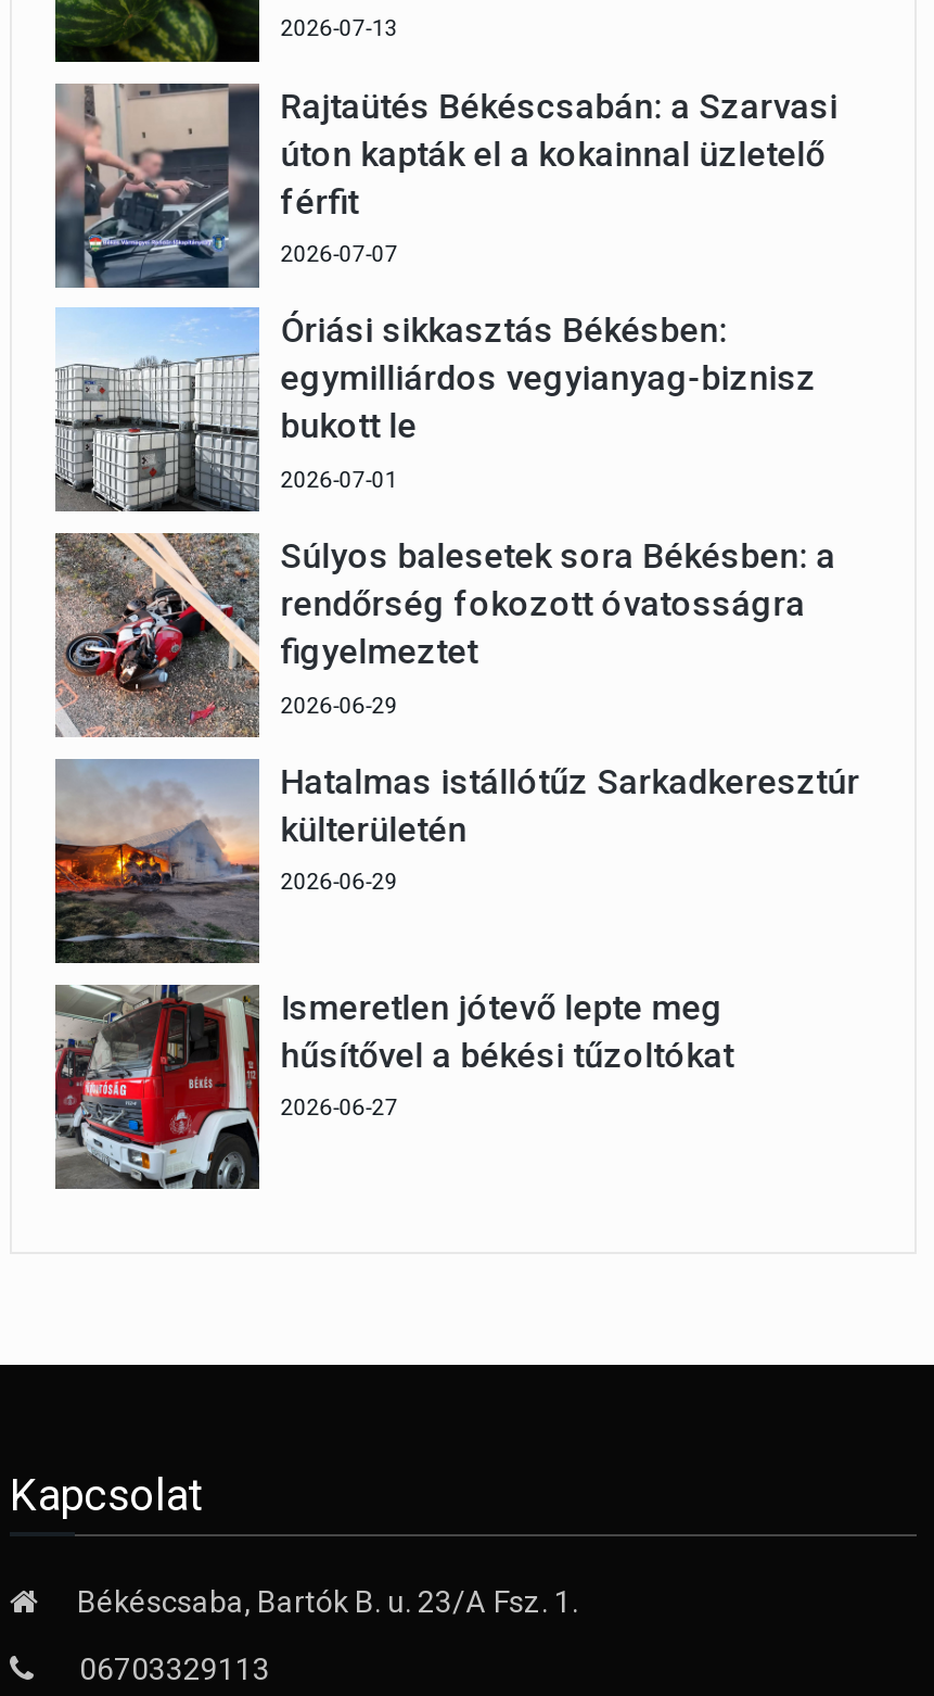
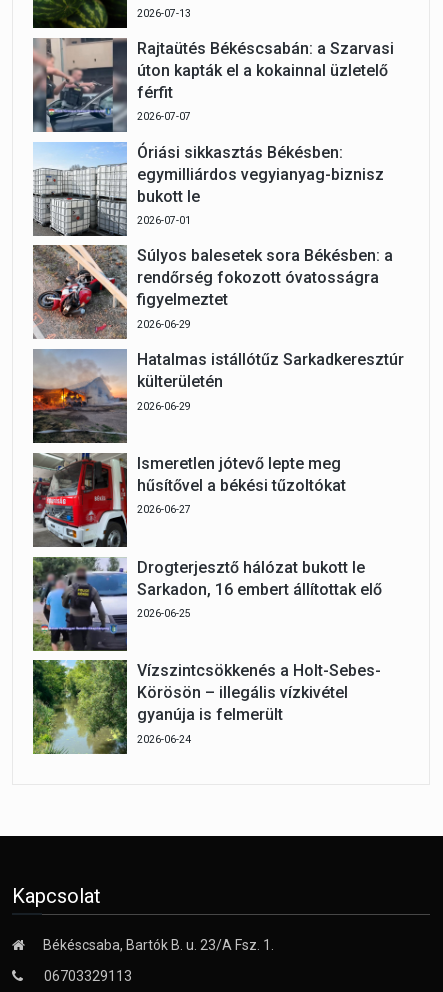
+ [image]
+ Drogterjesztő hálózat bukott le
+ Sarkadon, 16 embert állítottak elő
+ 2026-06-25
+ Vízszintcsökkenés a Holt-Sebes-
+ Körösön – illegális vízkivétel
+ gyanúja is felmerült
+ 2026-06-24

+ [image]
